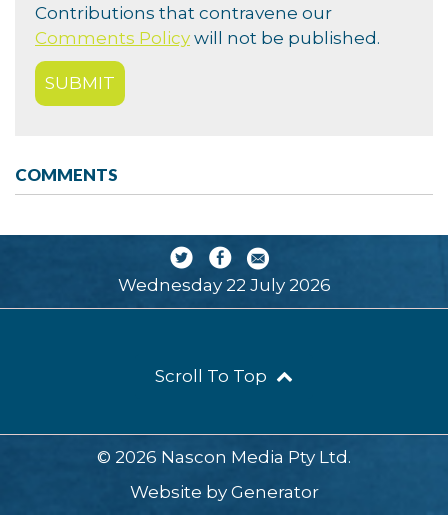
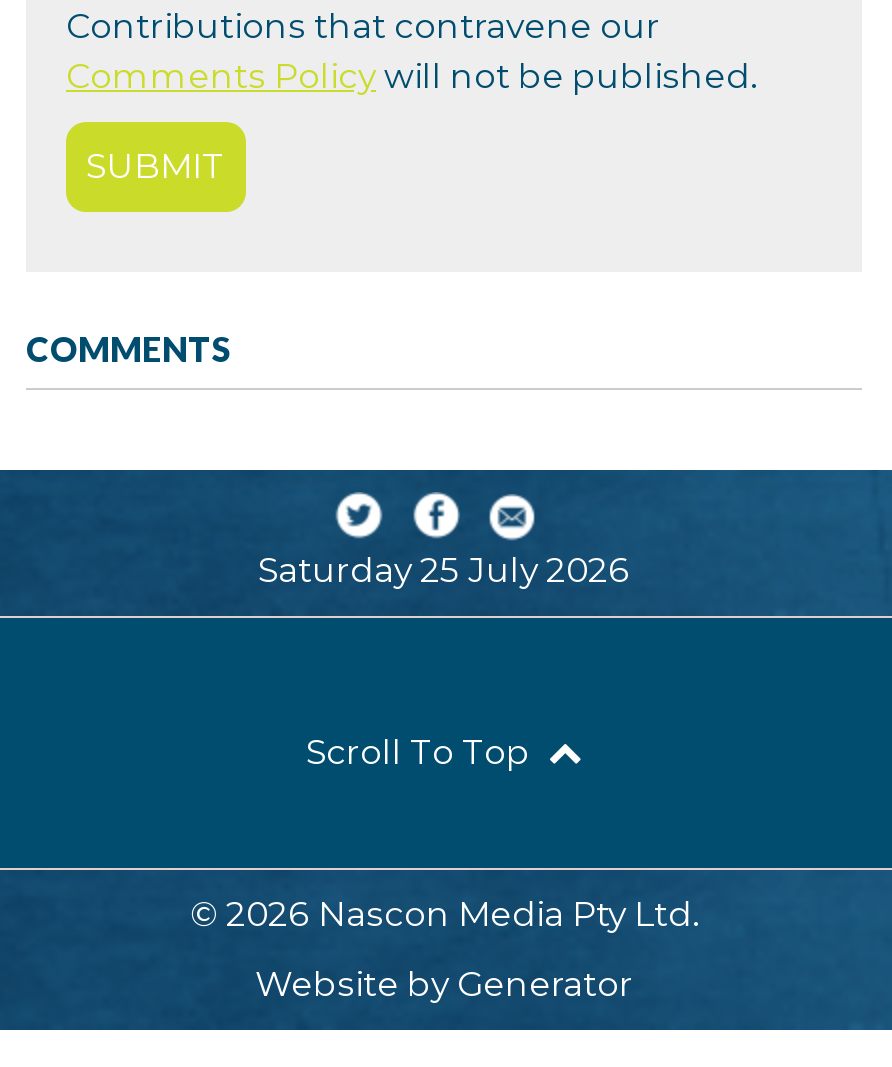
- Wednesday 22 July 2026
+ Saturday 25 July 2026
